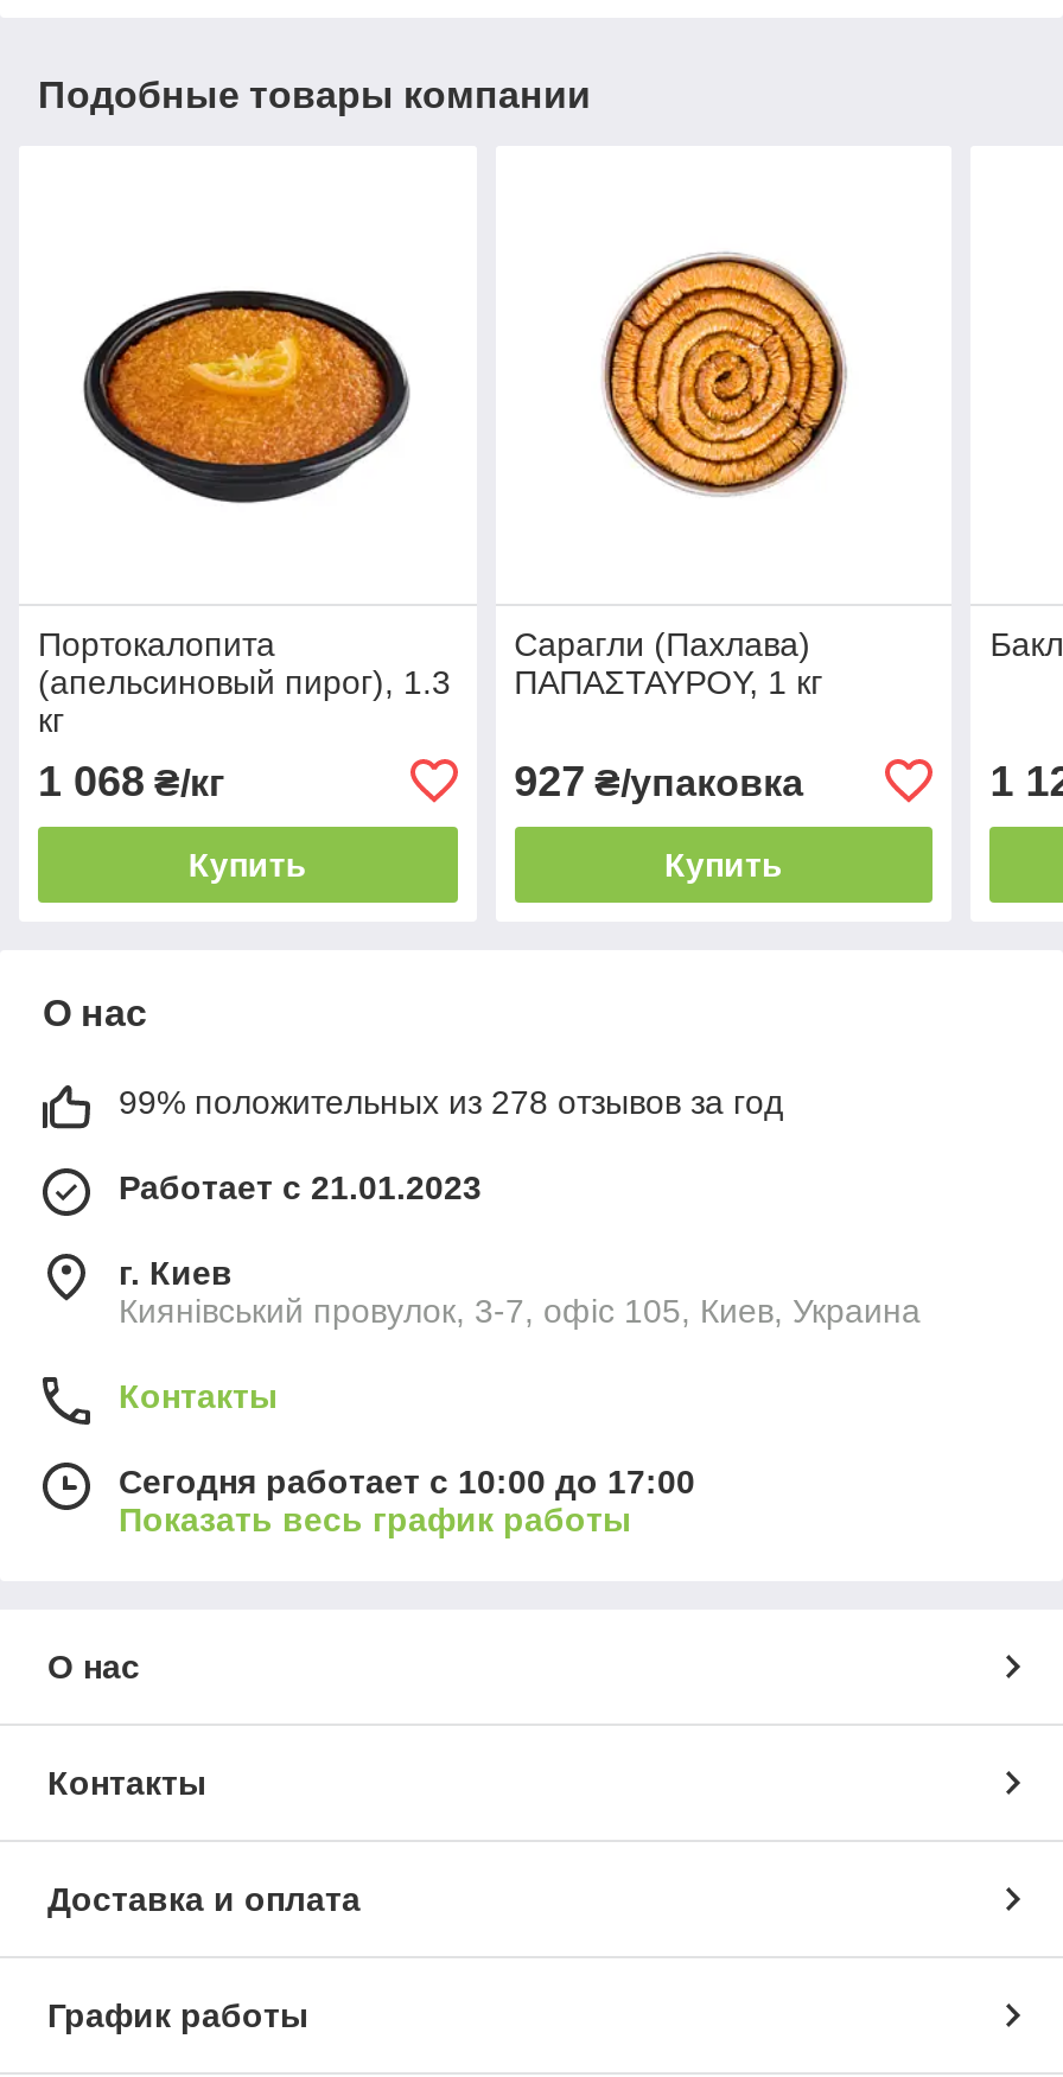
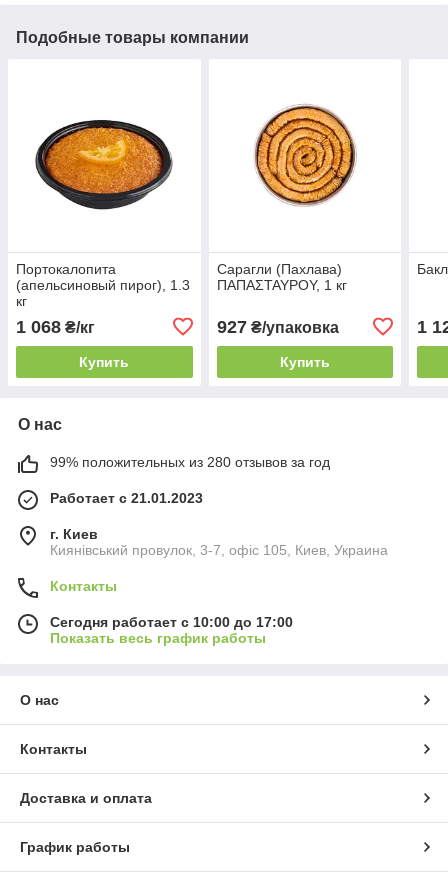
- 99% положительных из 278 отзывов за год
+ 99% положительных из 280 отзывов за год
